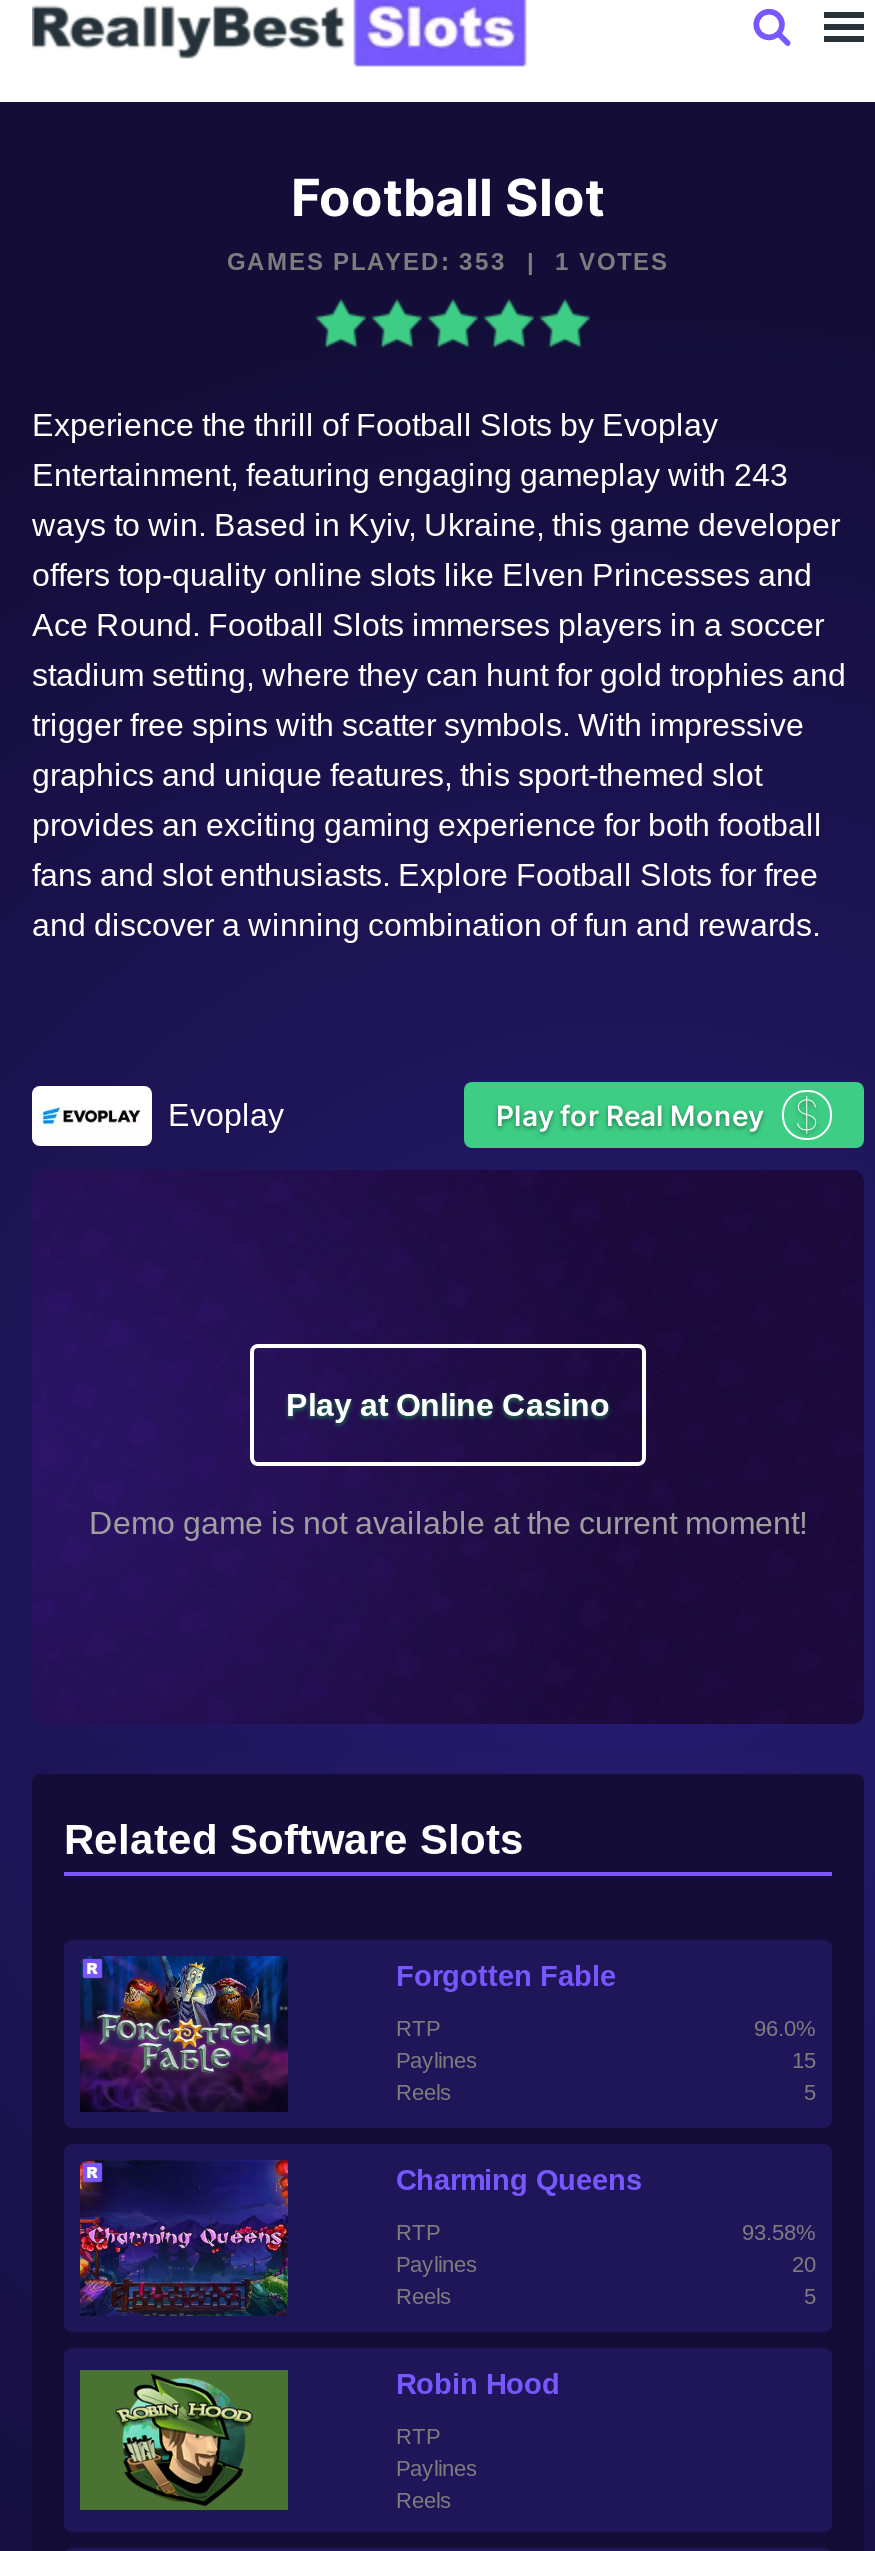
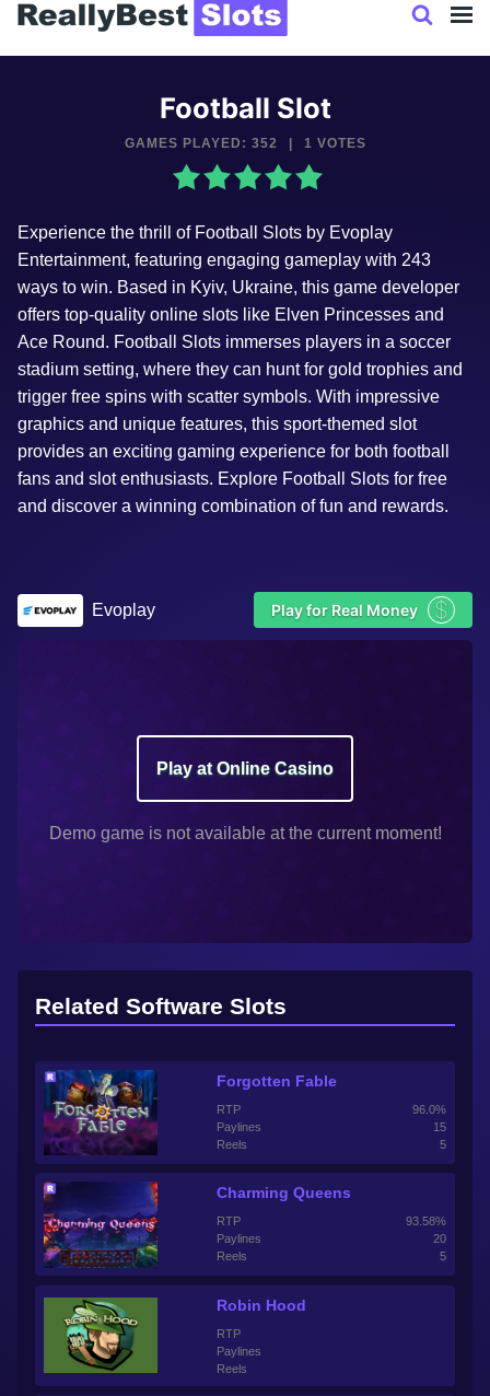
- GAMES PLAYED: 353
+ GAMES PLAYED: 352
